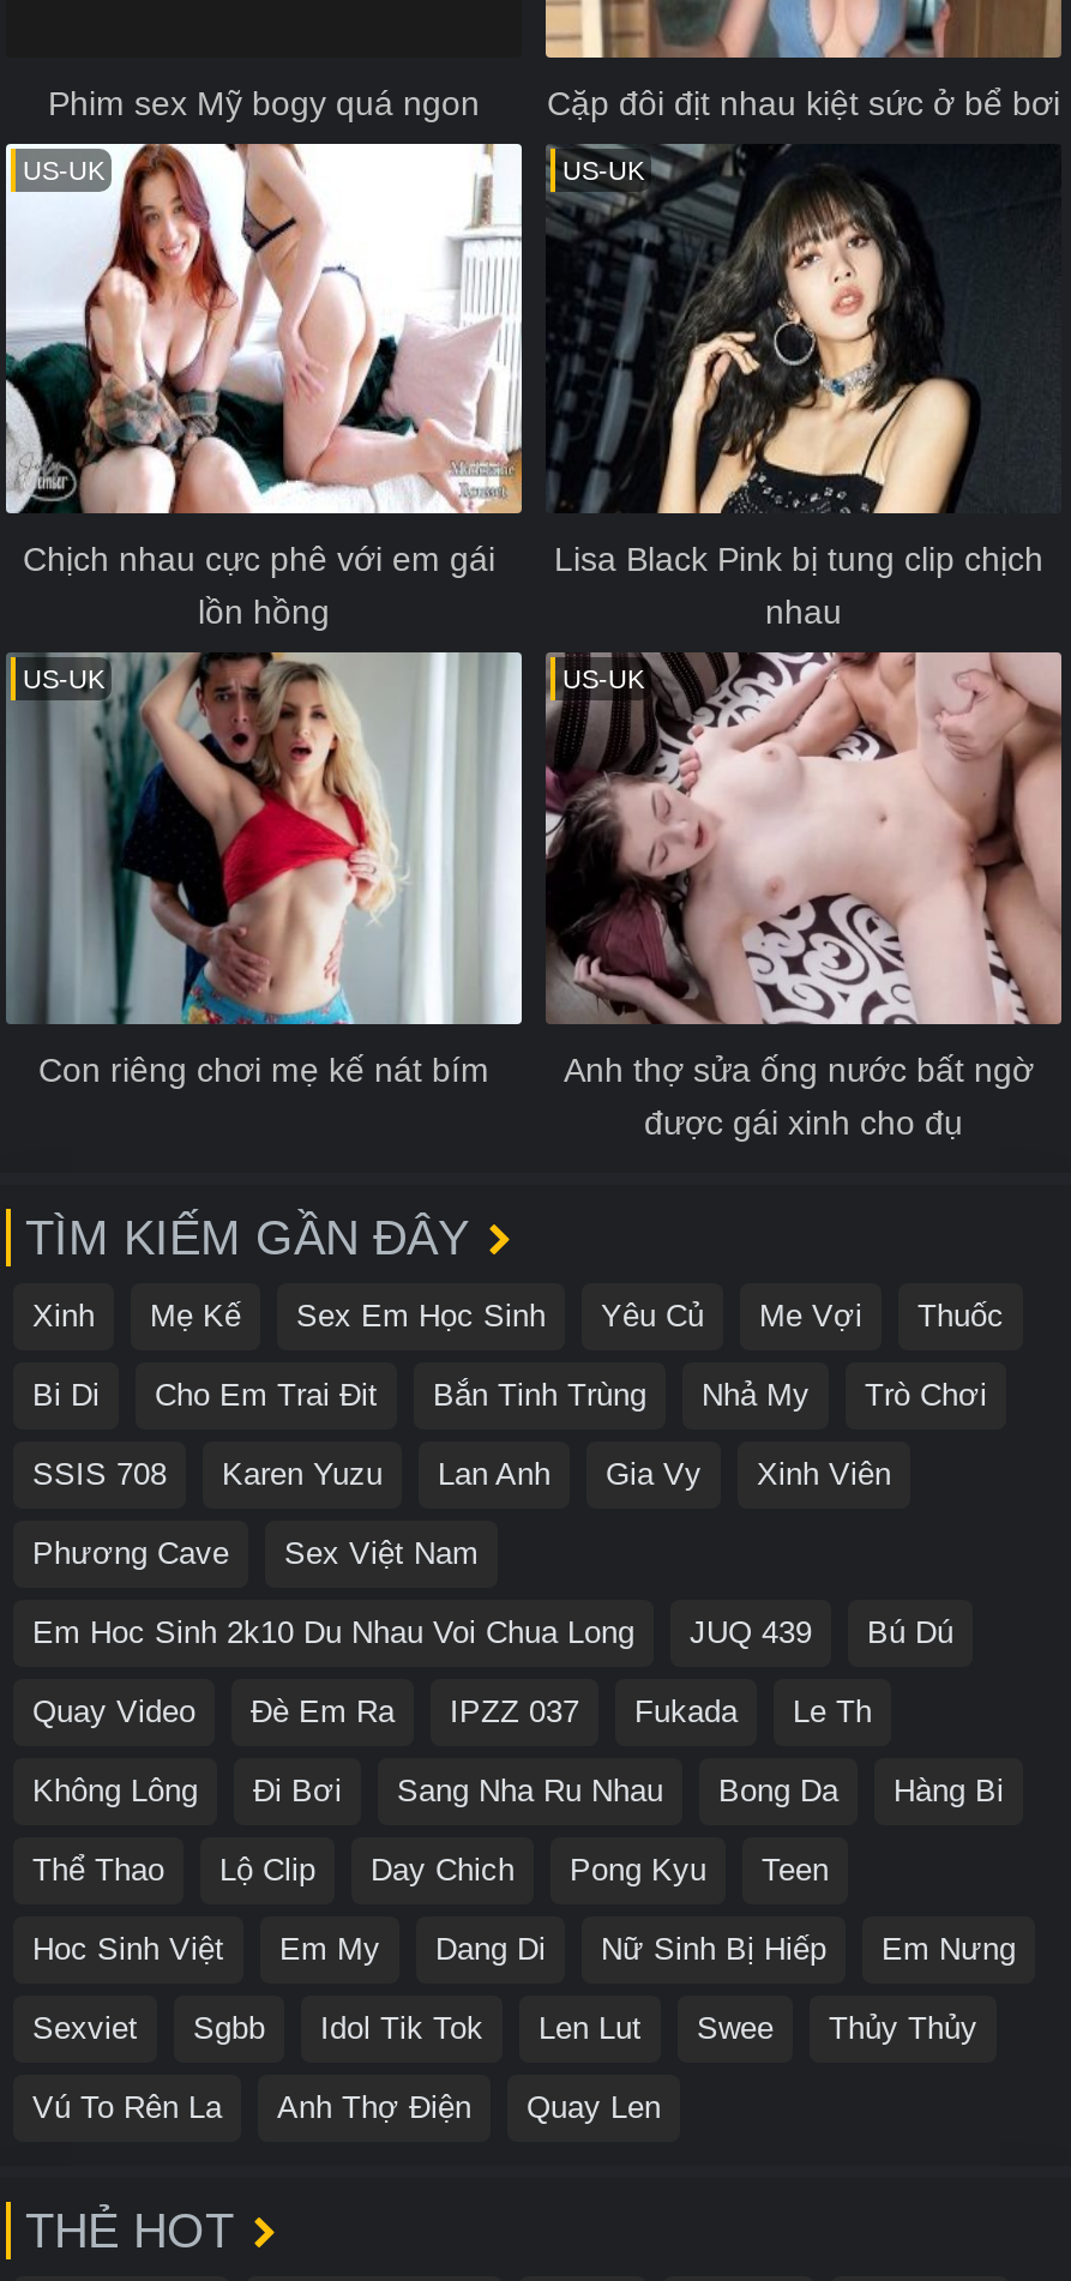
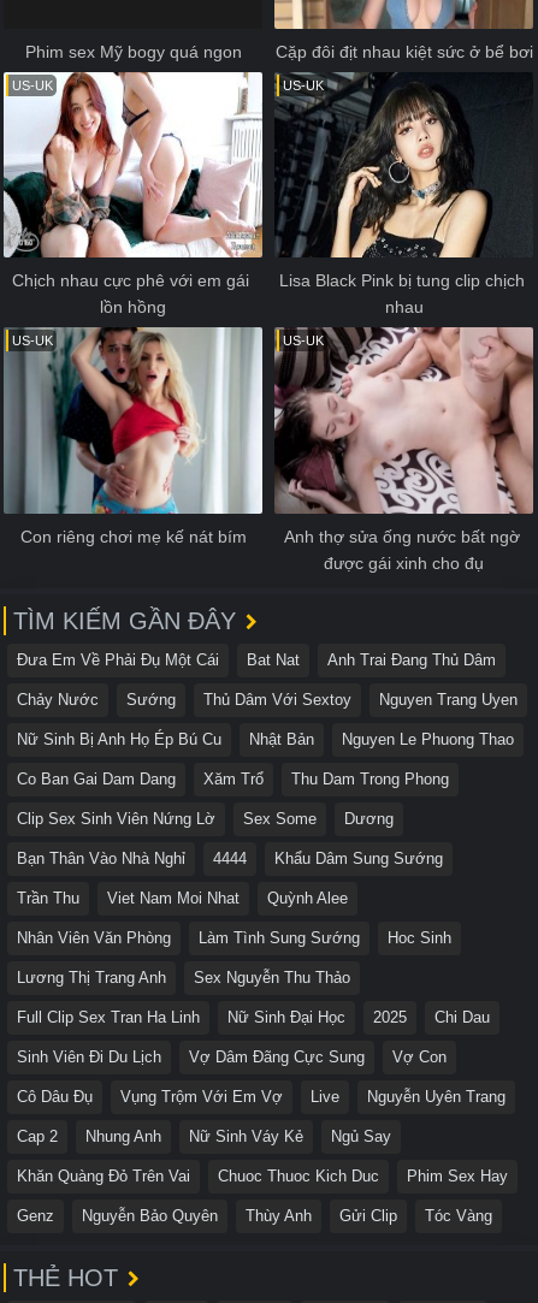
- Xinh
- Mẹ Kế
- Sex Em Học Sinh
- Yêu Củ
- Me Vợi
- Thuốc
- Bi Di
- Cho Em Trai Đit
- Bắn Tinh Trùng
- Nhả My
- Trò Chơi
- SSIS 708
- Karen Yuzu
- Lan Anh
- Gia Vy
- Xinh Viên
- Phương Cave
- Sex Việt Nam
- Em Hoc Sinh 2k10 Du Nhau Voi Chua Long
- JUQ 439
- Bú Dú
- Quay Video
- Đè Em Ra
- IPZZ 037
- Fukada
- Le Th
- Không Lông
- Đi Bơi
- Sang Nha Ru Nhau
- Bong Da
- Hàng Bi
- Thể Thao
- Lộ Clip
- Day Chich
- Pong Kyu
- Teen
- Hoc Sinh Việt
- Em My
- Dang Di
- Nữ Sinh Bị Hiếp
- Em Nưng
- Sexviet
- Sgbb
- Idol Tik Tok
- Len Lut
- Swee
- Thủy Thủy
- Vú To Rên La
- Anh Thợ Điện
- Quay Len
+ Đưa Em Về Phải Đụ Một Cái
+ Bat Nat
+ Anh Trai Đang Thủ Dâm
+ Chảy Nước
+ Sướng
+ Thủ Dâm Với Sextoy
+ Nguyen Trang Uyen
+ Nữ Sinh Bị Anh Họ Ép Bú Cu
+ Nhật Bản
+ Nguyen Le Phuong Thao
+ Co Ban Gai Dam Dang
+ Xăm Trổ
+ Thu Dam Trong Phong
+ Clip Sex Sinh Viên Nứng Lờ
+ Sex Some
+ Dương
+ Bạn Thân Vào Nhà Nghỉ
+ 4444
+ Khẩu Dâm Sung Sướng
+ Trần Thu
+ Viet Nam Moi Nhat
+ Quỳnh Alee
+ Nhân Viên Văn Phòng
+ Làm Tình Sung Sướng
+ Hoc Sinh
+ Lương Thị Trang Anh
+ Sex Nguyễn Thu Thảo
+ Full Clip Sex Tran Ha Linh
+ Nữ Sinh Đại Học
+ 2025
+ Chi Dau
+ Sinh Viên Đi Du Lịch
+ Vợ Dâm Đãng Cực Sung
+ Vợ Con
+ Cô Dâu Đụ
+ Vụng Trộm Với Em Vợ
+ Live
+ Nguyễn Uyên Trang
+ Cap 2
+ Nhung Anh
+ Nữ Sinh Váy Kẻ
+ Ngủ Say
+ Khăn Quàng Đỏ Trên Vai
+ Chuoc Thuoc Kich Duc
+ Phim Sex Hay
+ Genz
+ Nguyễn Bảo Quyên
+ Thùy Anh
+ Gửi Clip
+ Tóc Vàng
